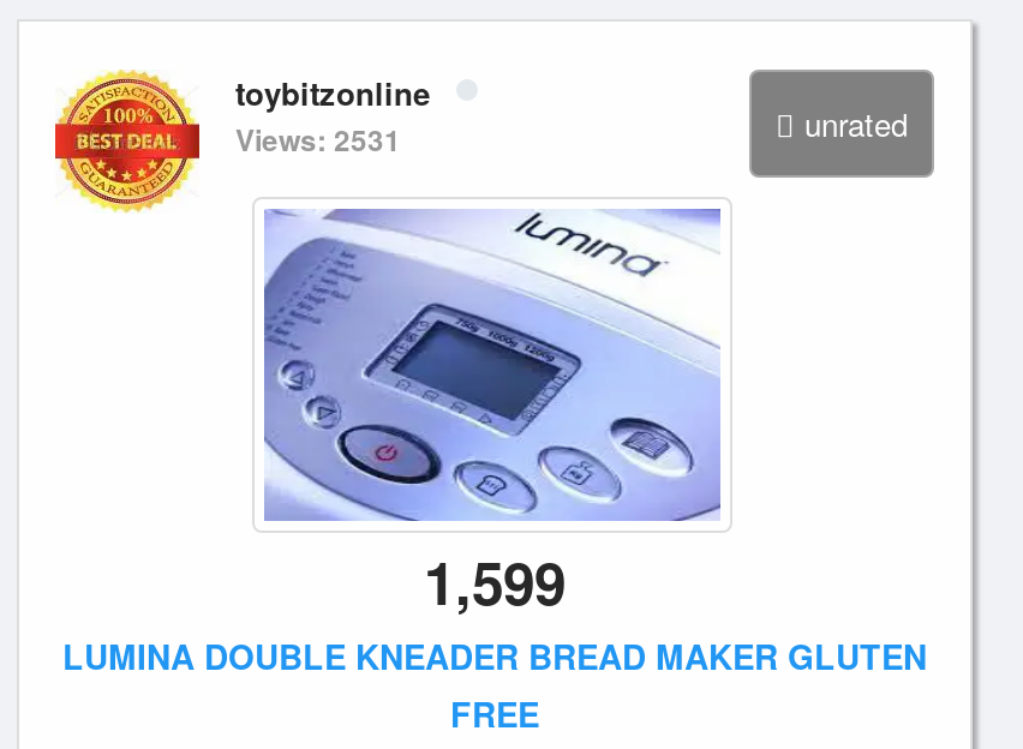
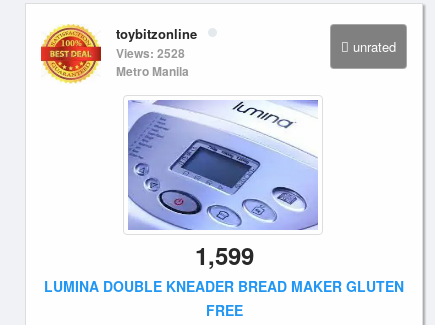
- Views: 2531
+ Views: 2528
+ Metro Manila
